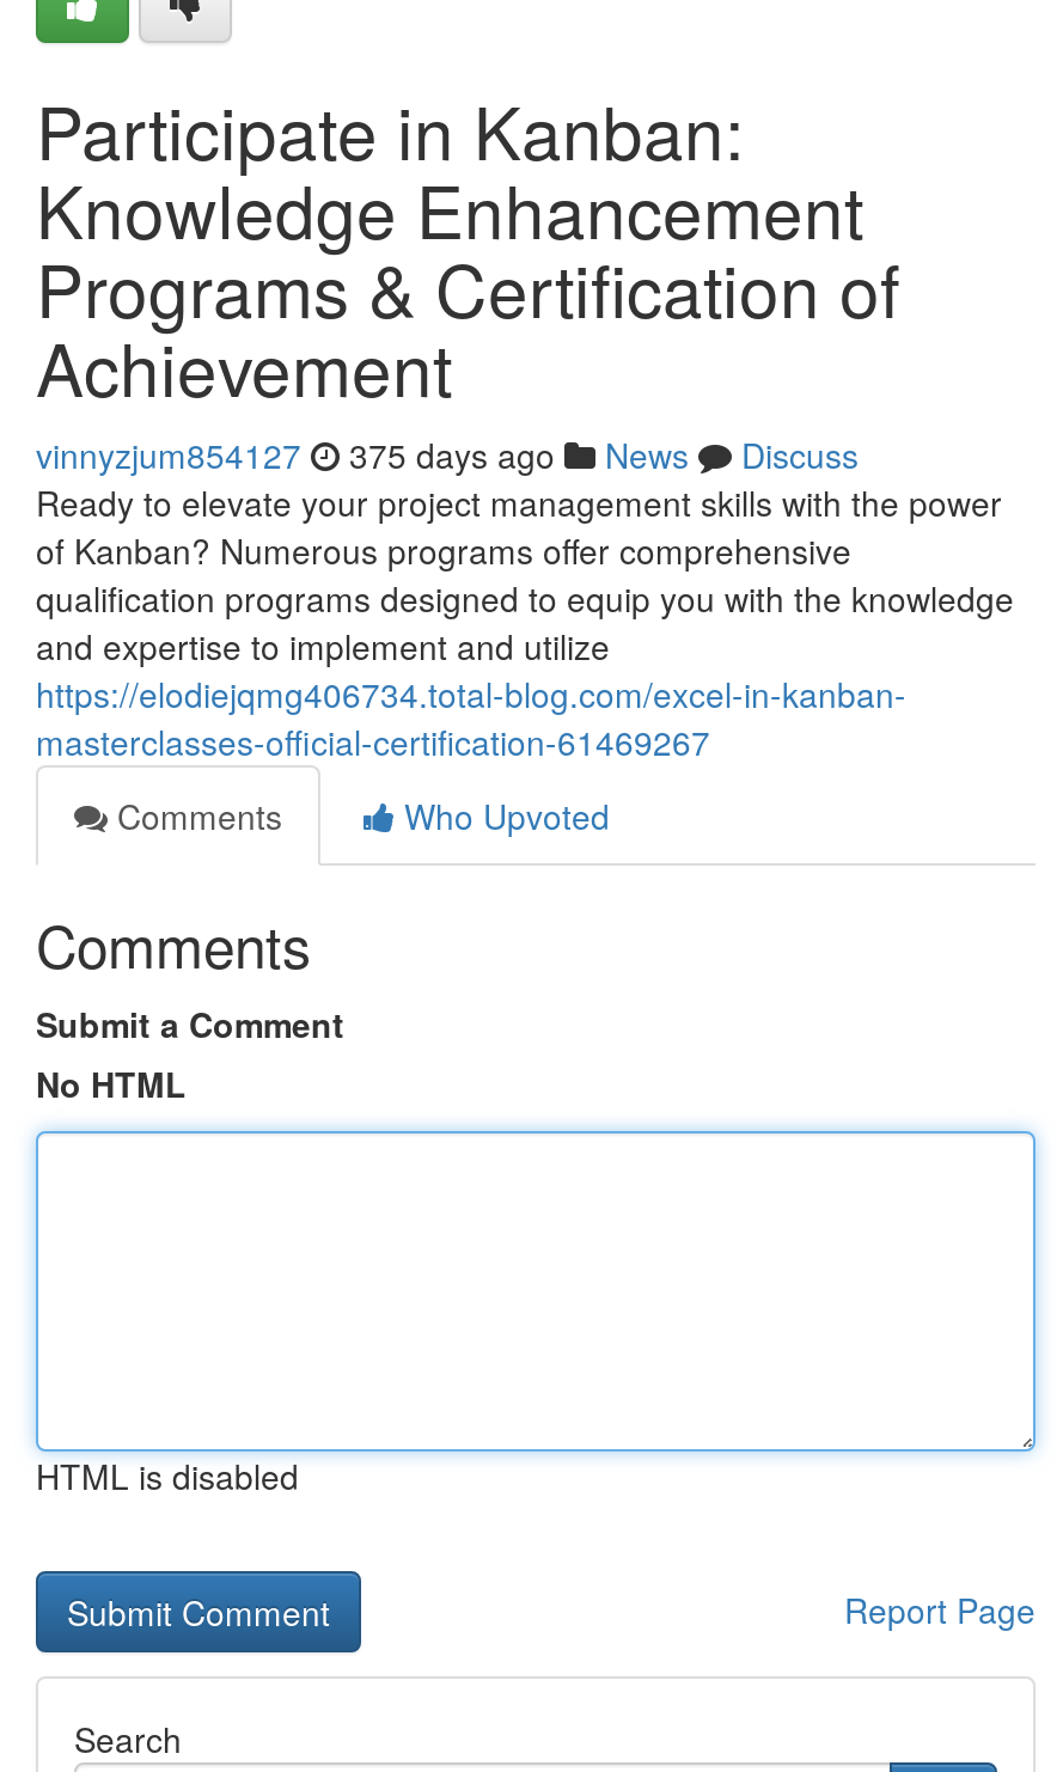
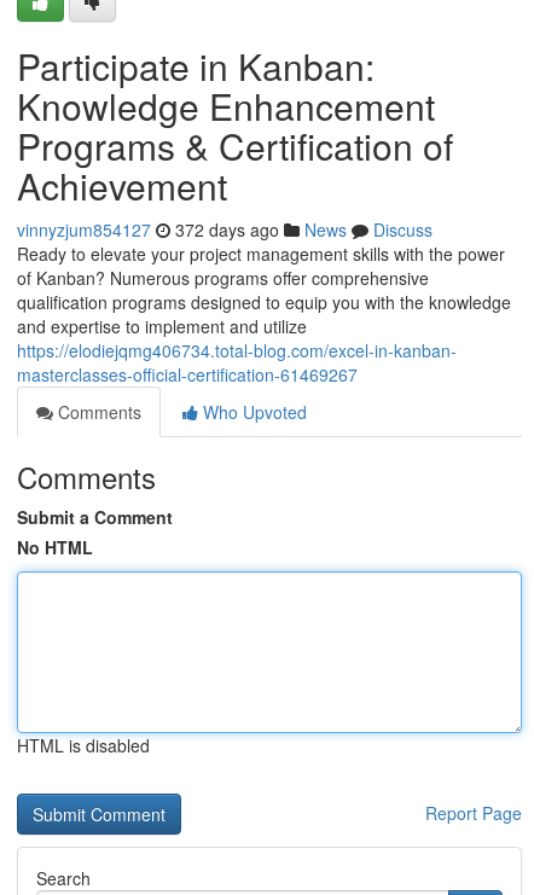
- vinnyzjum854127 375 days ago News Discuss
+ vinnyzjum854127 372 days ago News Discuss
